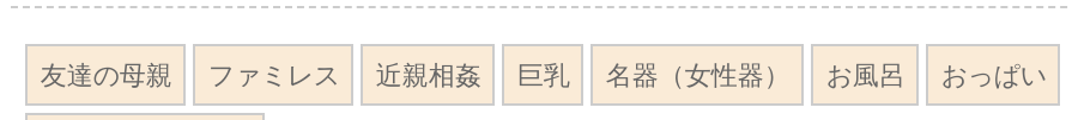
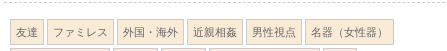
- 友達の母親
+ 友達

- 巨乳
+ 男性視点

- お風呂
- おっぱい

+ 外国・海外
